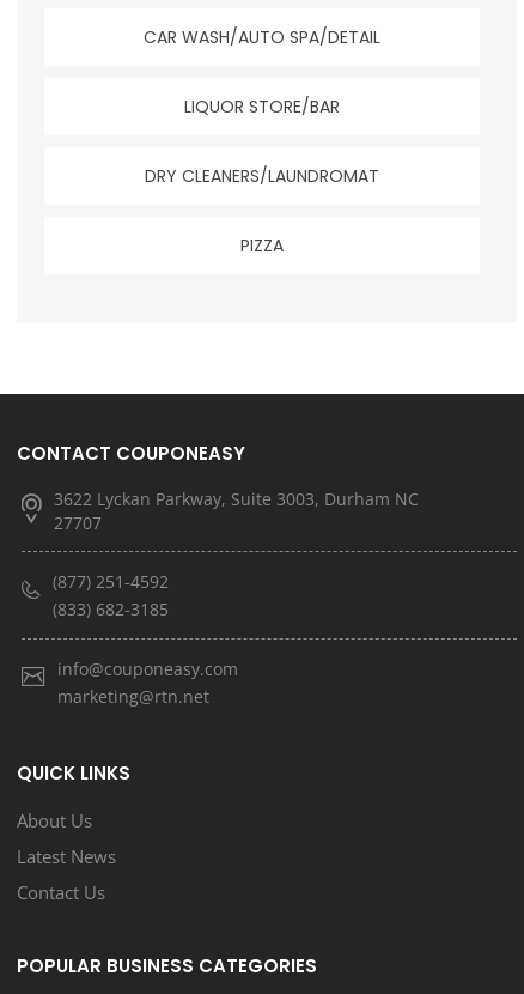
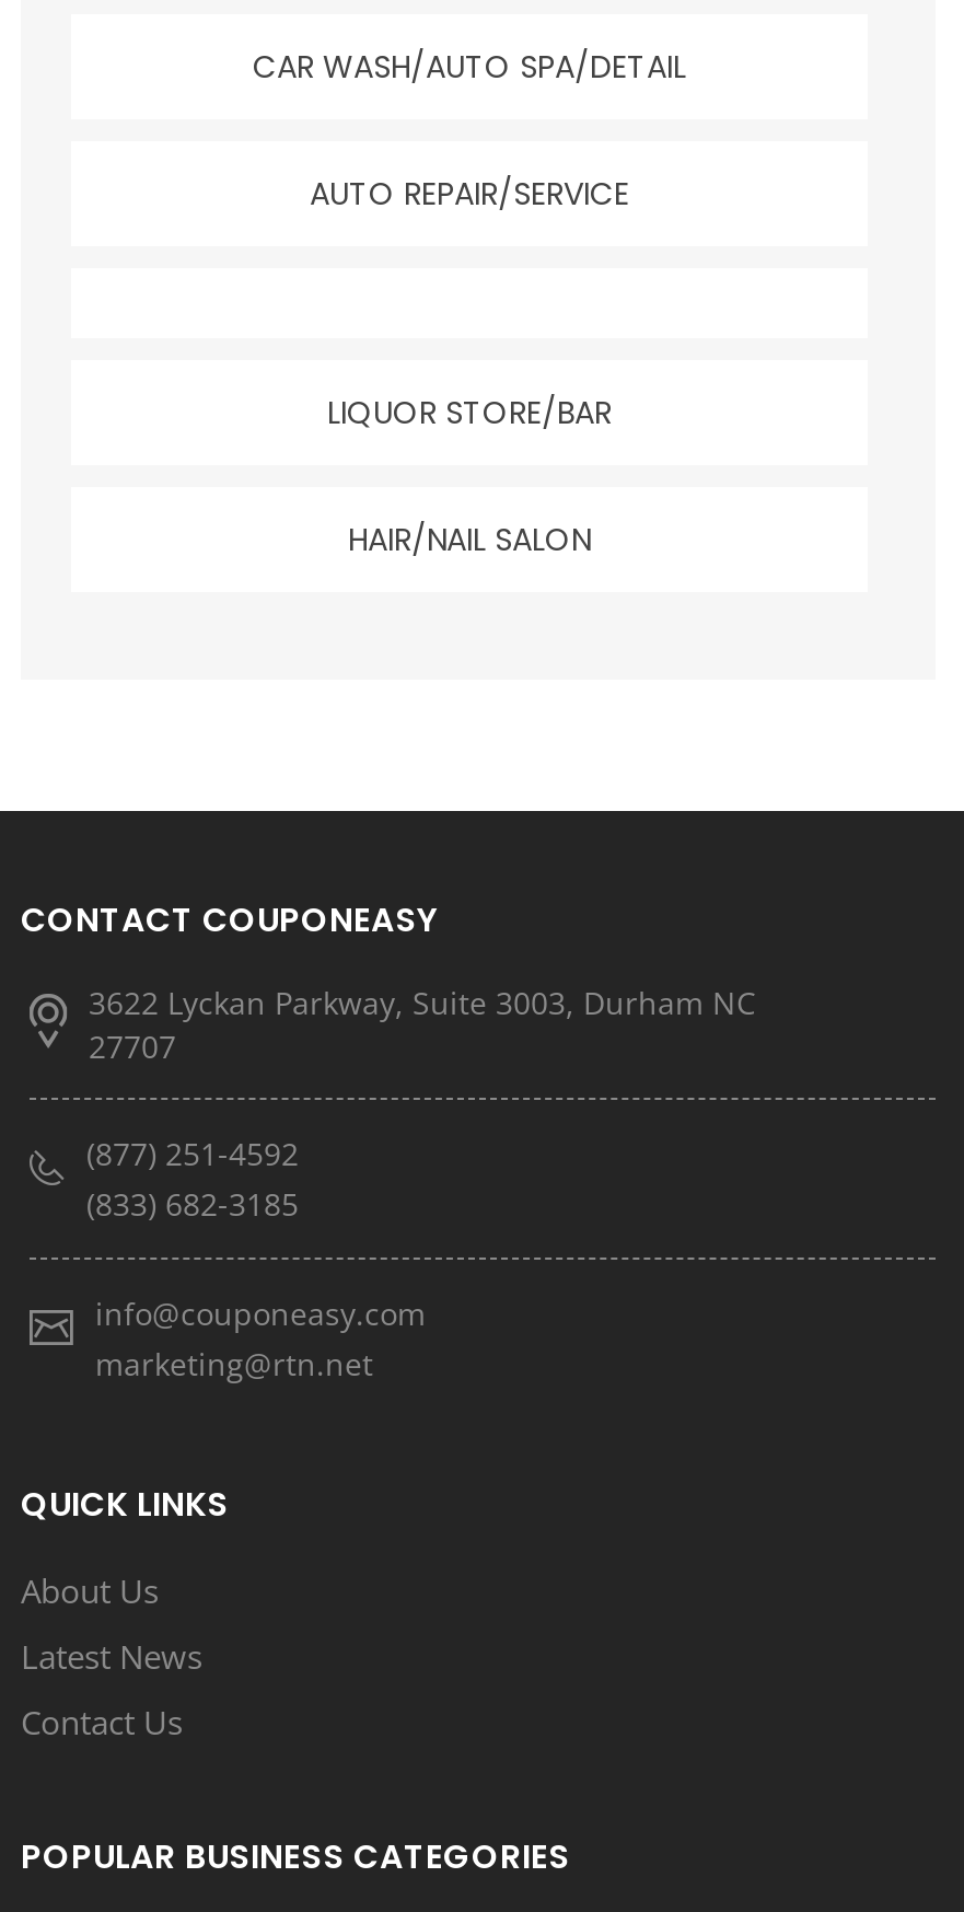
+ AUTO REPAIR/SERVICE

moved down: LIQUOR STORE/BAR

- DRY CLEANERS/LAUNDROMAT
- PIZZA
+ HAIR/NAIL SALON
